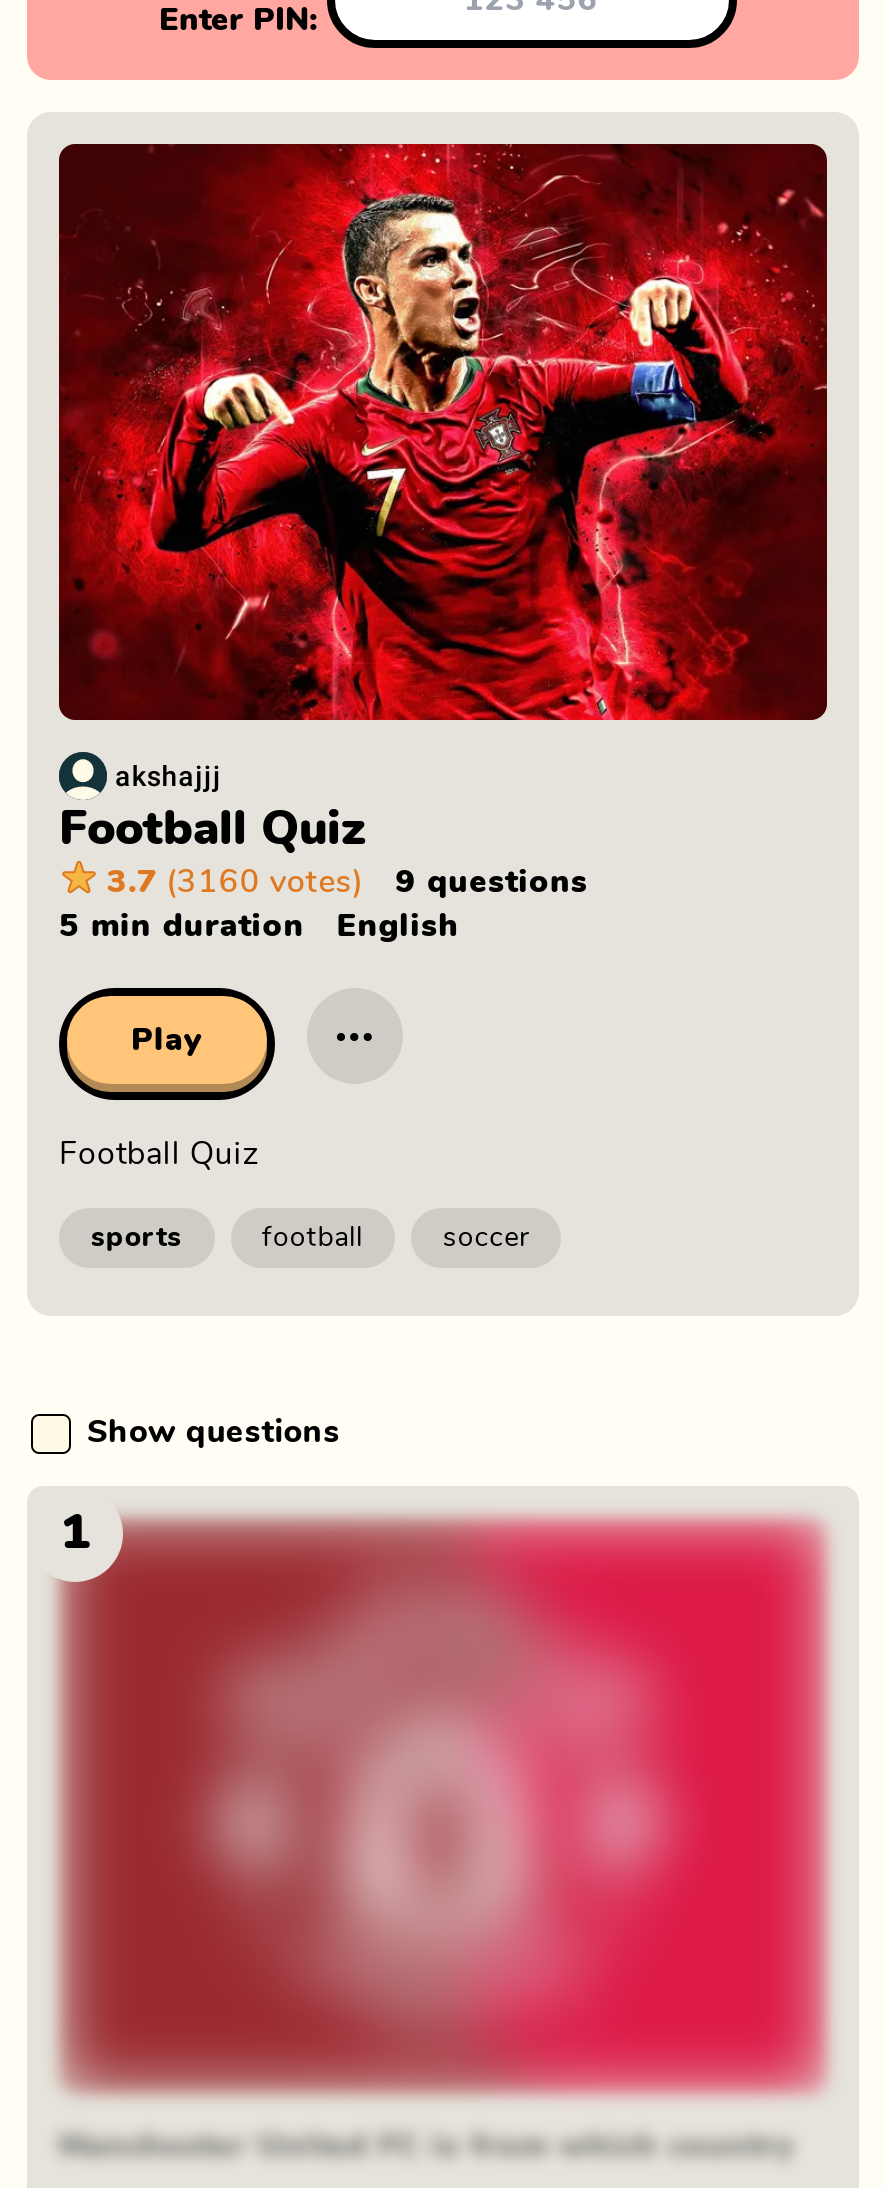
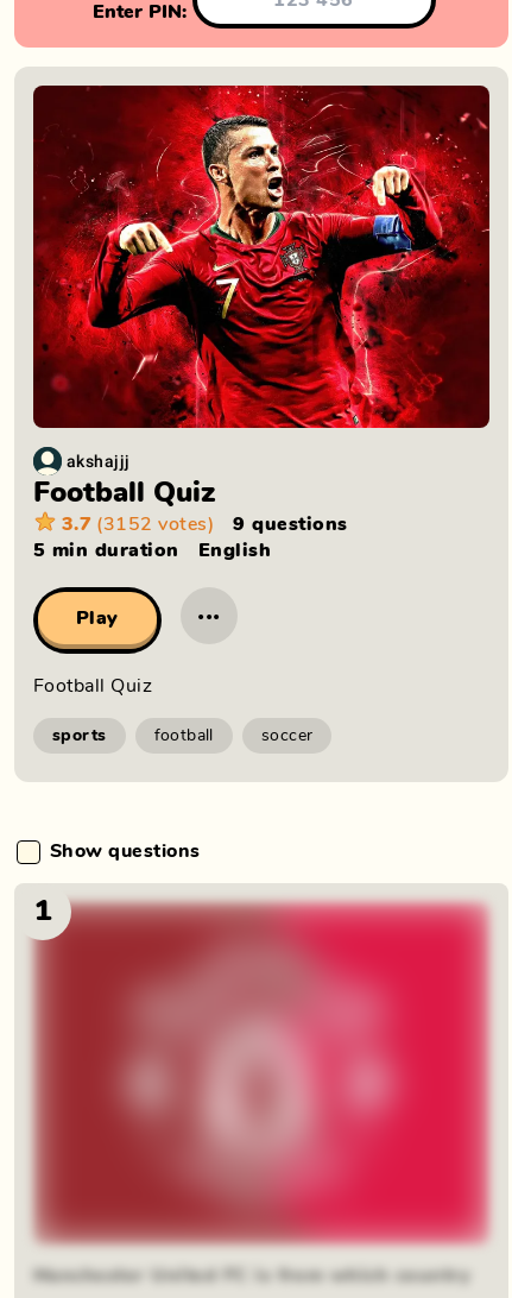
- 3.7 (3160 votes) 9 questions
+ 3.7 (3152 votes) 9 questions
